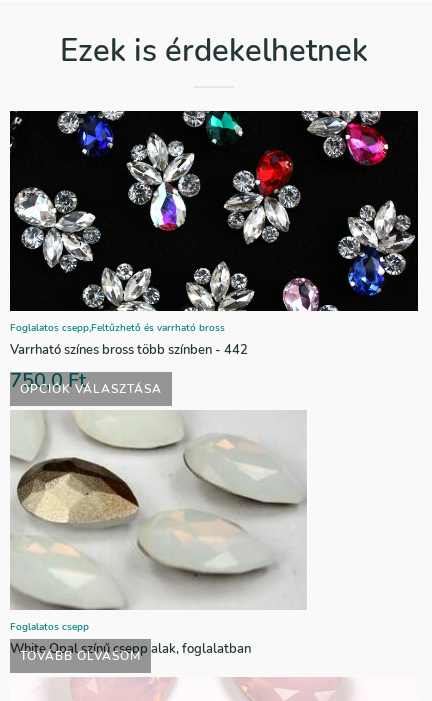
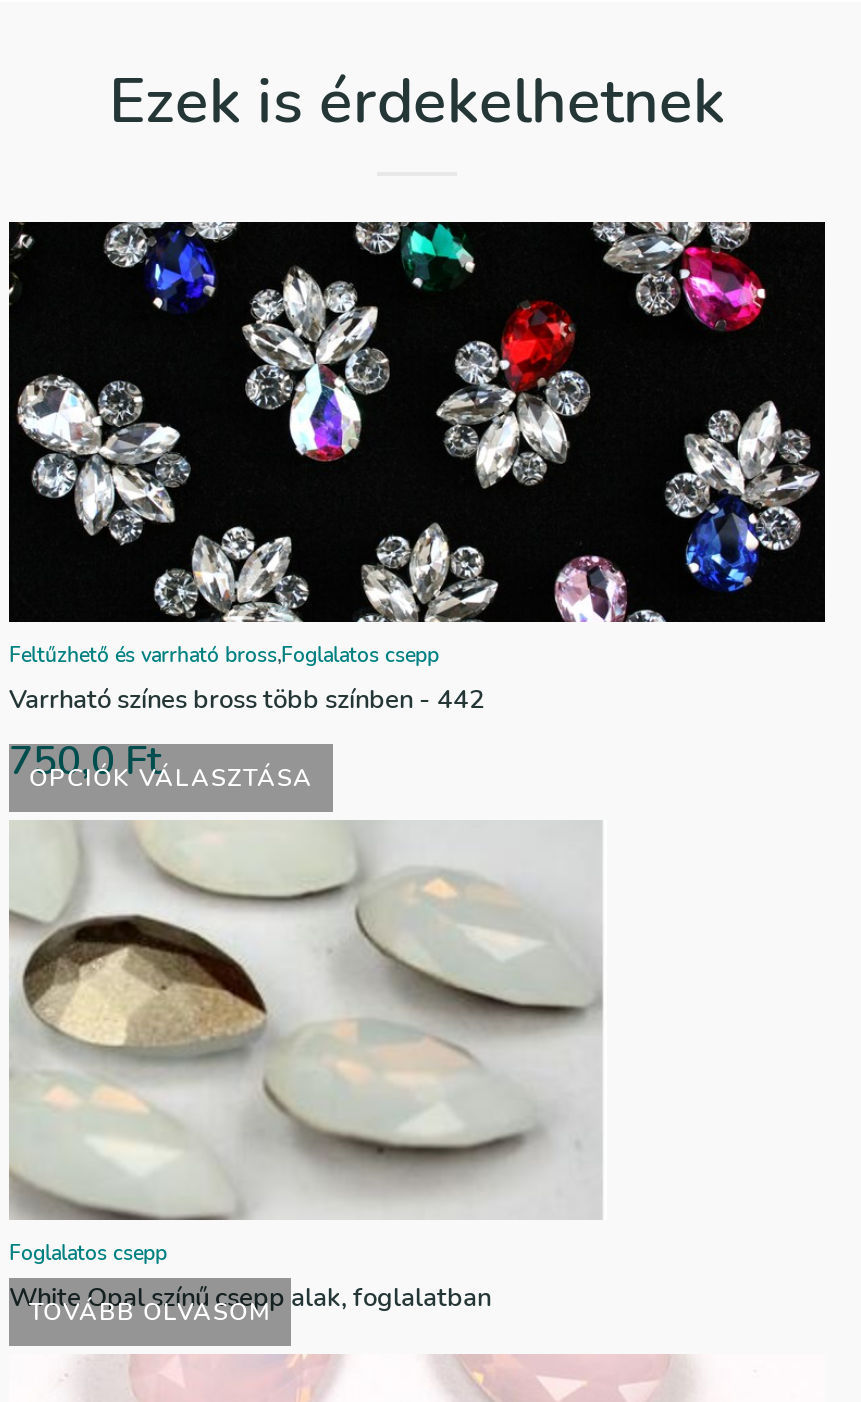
- Foglalatos csepp Feltűzhető és varrható bross
+ Feltűzhető és varrható bross Foglalatos csepp
